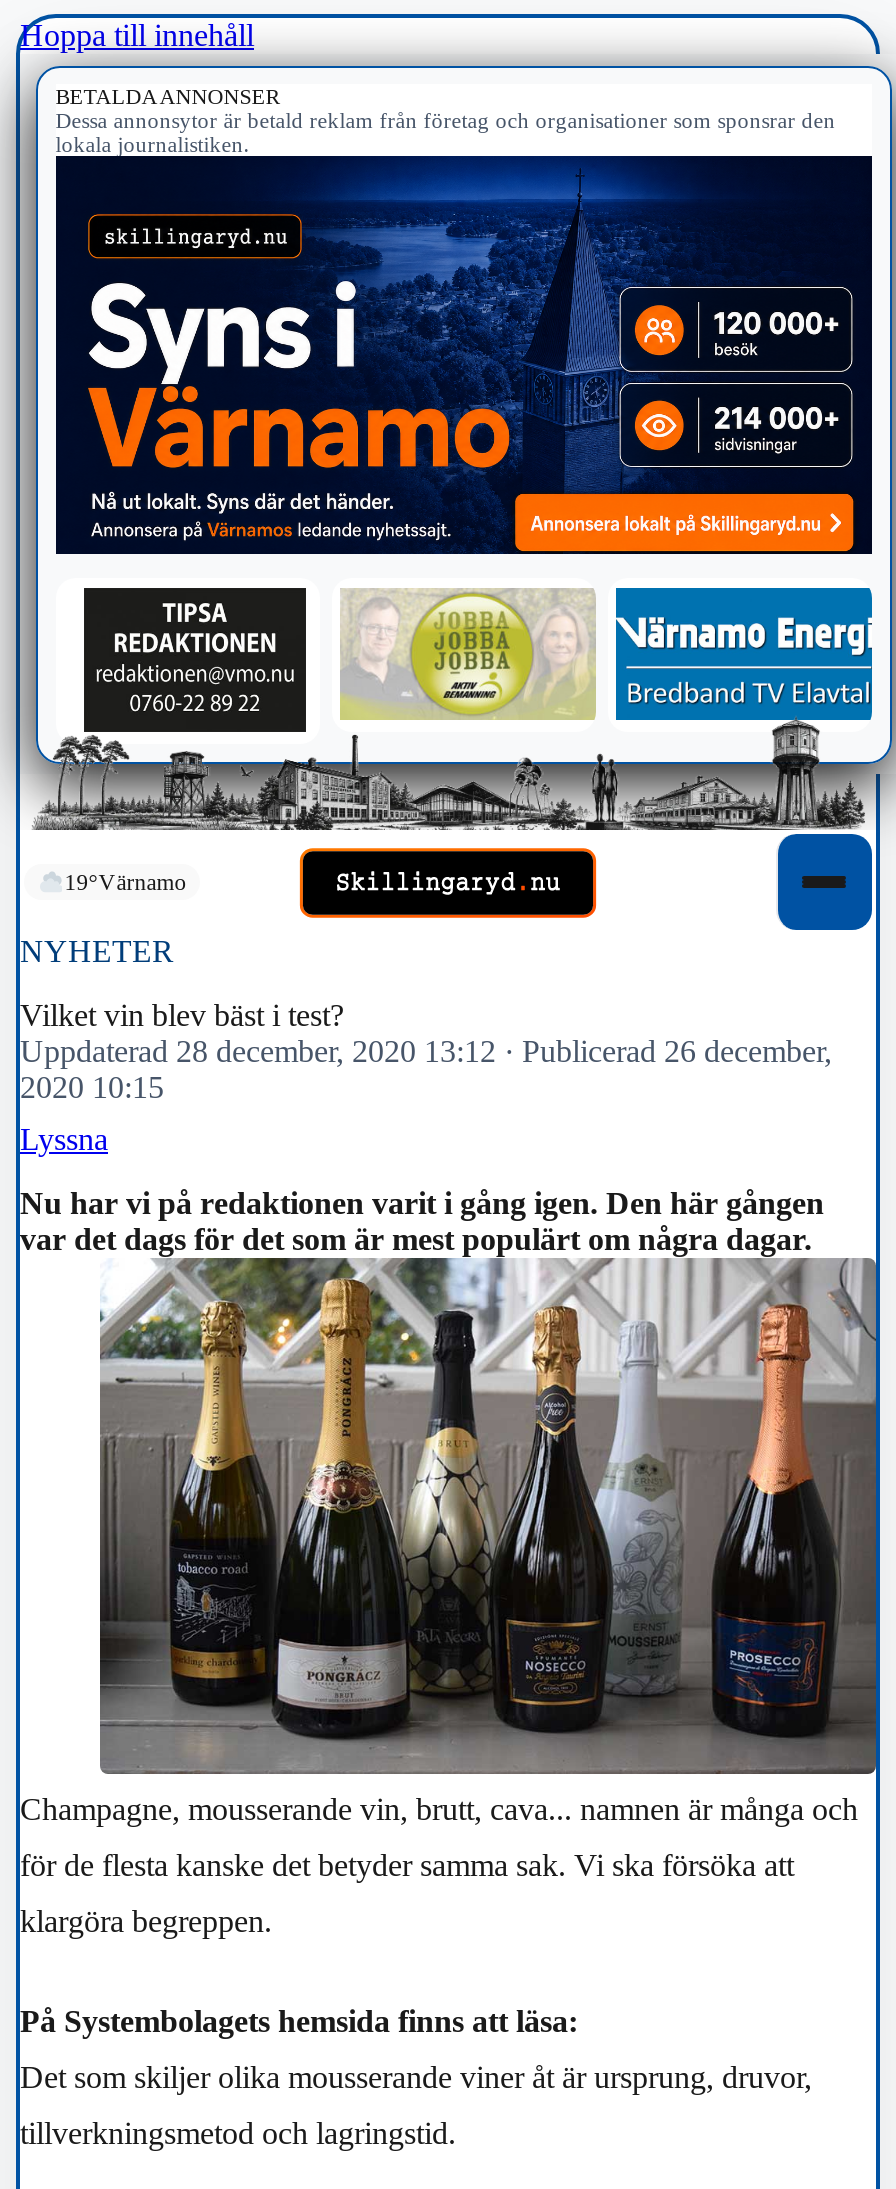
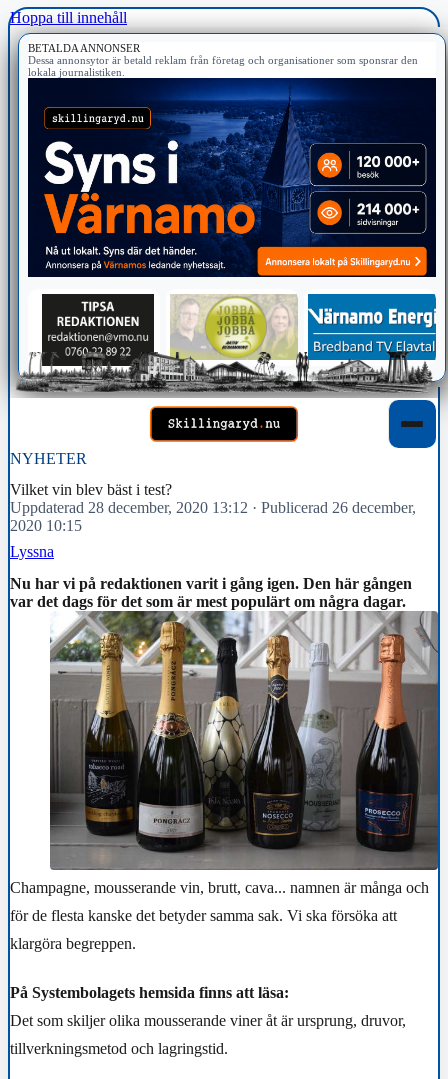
- [image]
+ [image]

- 19°Värnamo
